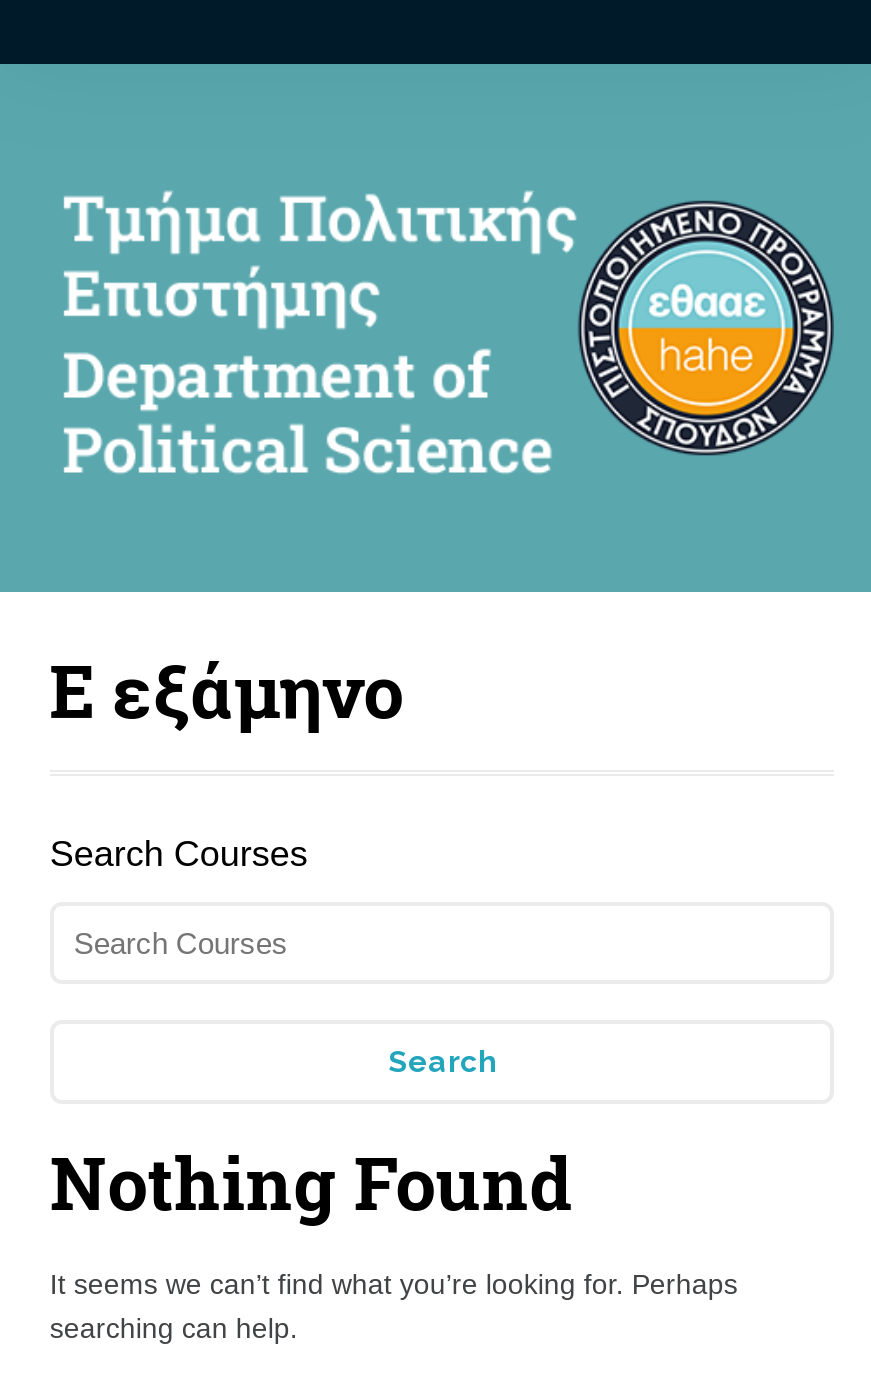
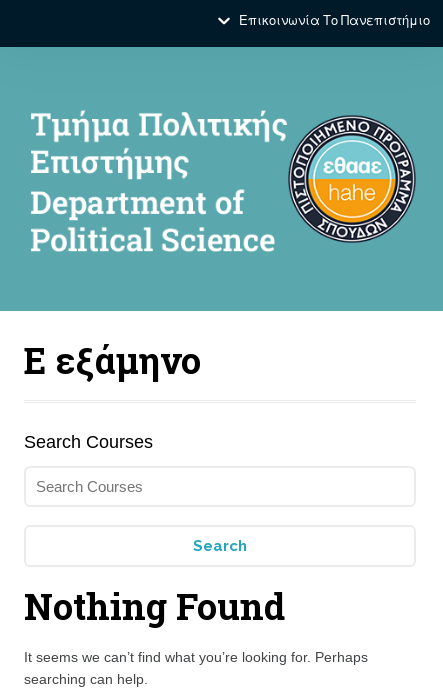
+ Επικοινωνία Το Πανεπιστήμιο
